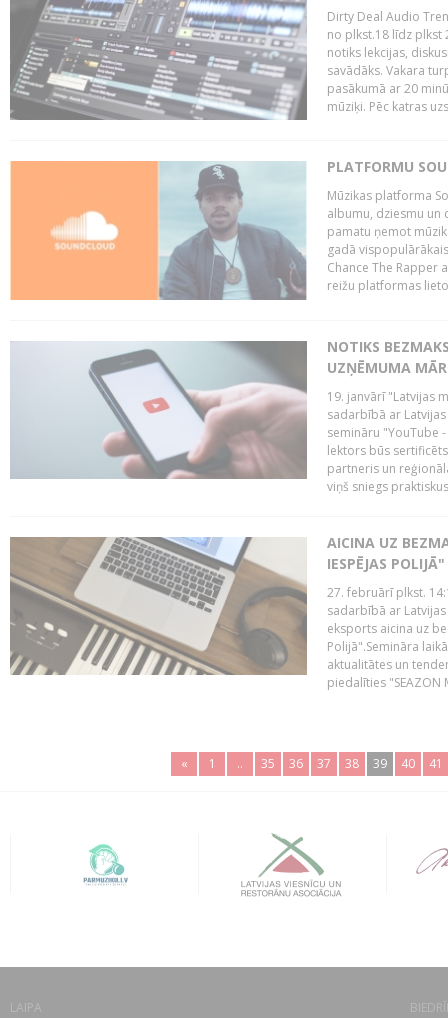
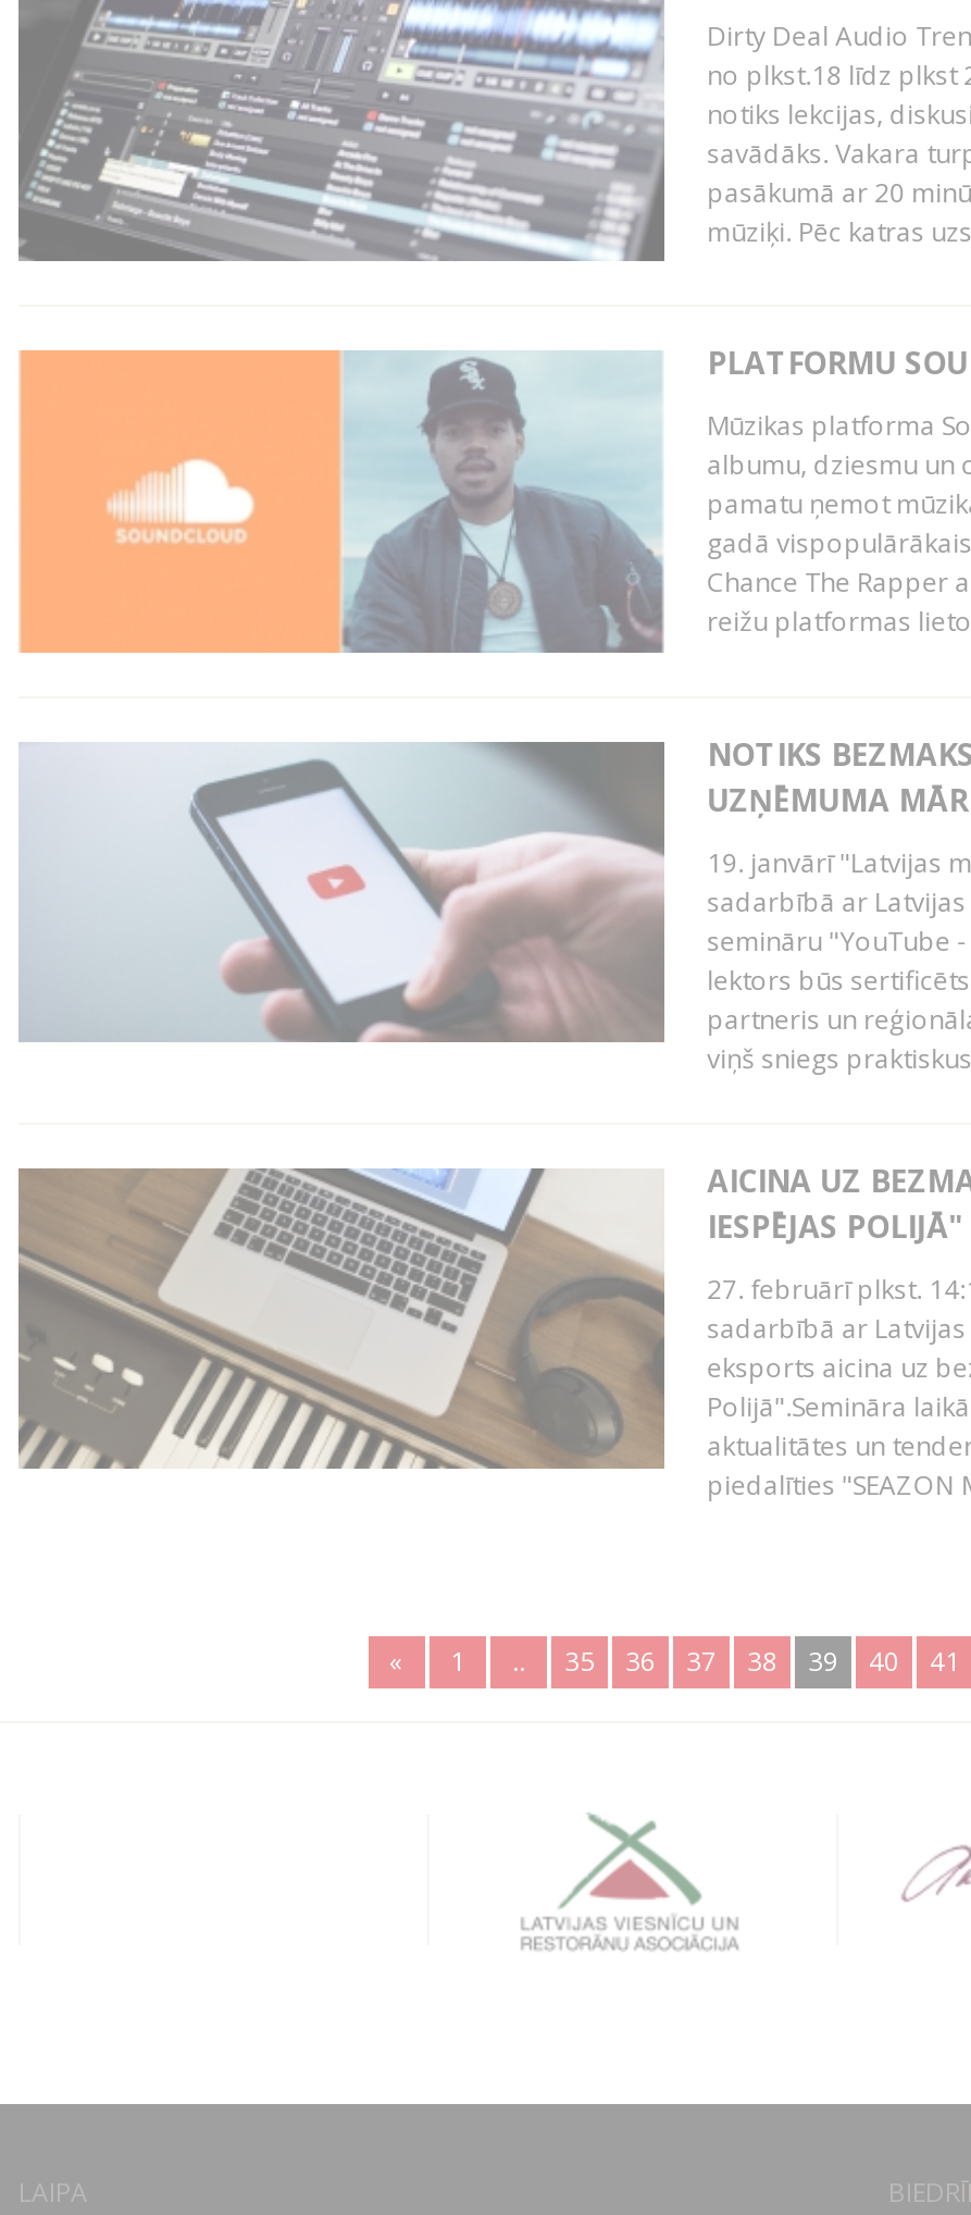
- [image]
